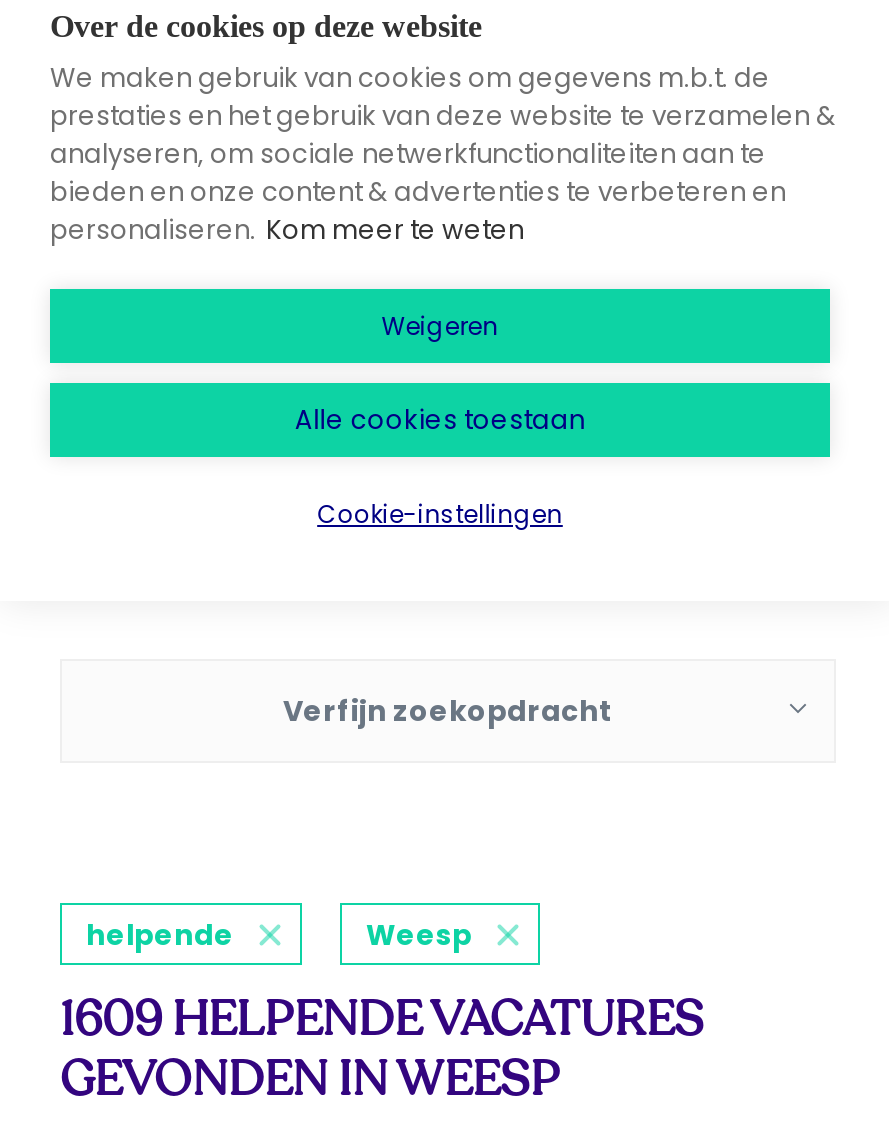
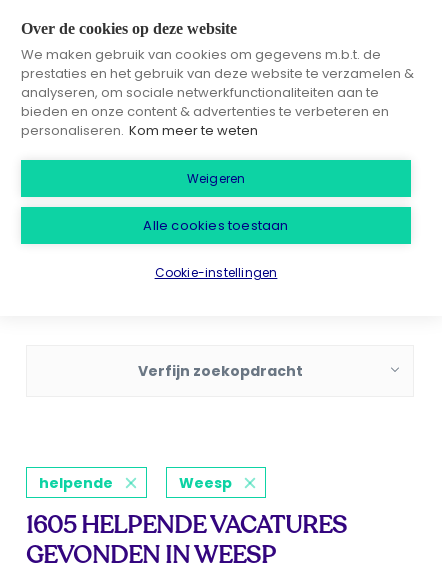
- 1609 HELPENDE VACATURES
+ 1605 HELPENDE VACATURES
